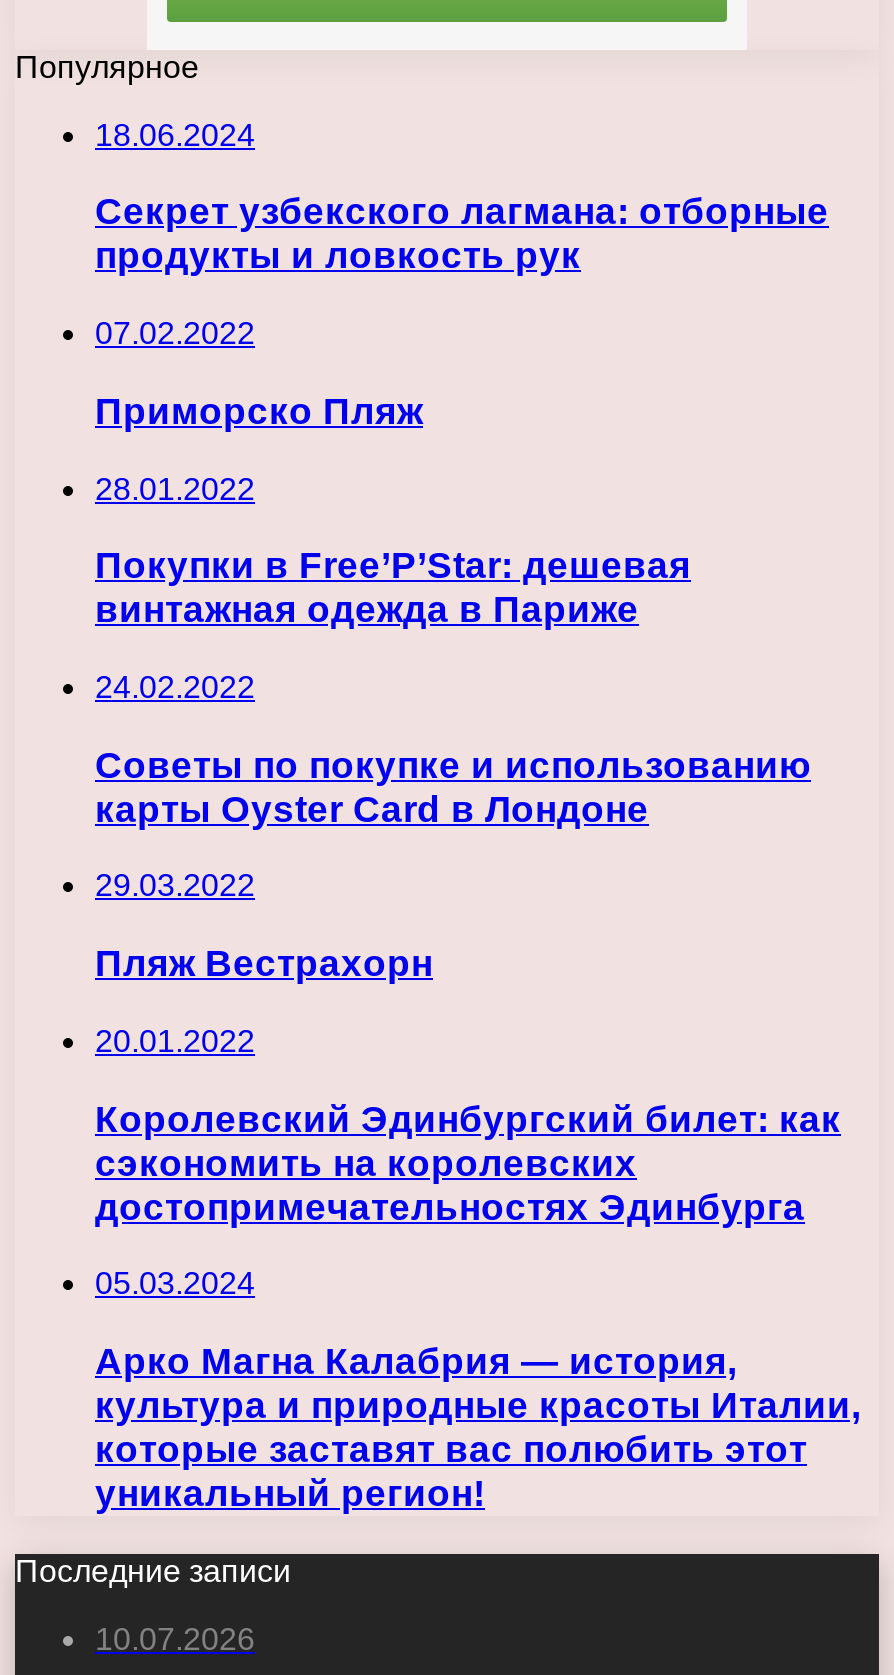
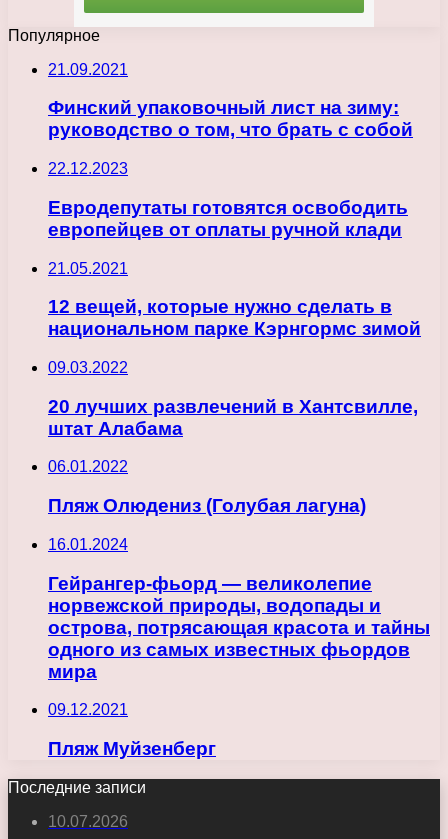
- 18.06.2024
+ 21.09.2021

- Секрет узбекского лагмана: отборные
- продукты и ловкость рук
+ Финский упаковочный лист на зиму:
+ руководство о том, что брать с собой

- 07.02.2022
+ 22.12.2023

- Приморско Пляж
+ Евродепутаты готовятся освободить
+ европейцев от оплаты ручной клади

- 28.01.2022
+ 21.05.2021

- Покупки в Free’P’Star: дешевая
- винтажная одежда в Париже
+ 12 вещей, которые нужно сделать в
+ национальном парке Кэрнгормс зимой

- 24.02.2022
+ 09.03.2022

- Советы по покупке и использованию
- карты Oyster Card в Лондоне
+ 20 лучших развлечений в Хантсвилле,
+ штат Алабама

- 29.03.2022
+ 06.01.2022

- Пляж Вестрахорн
+ Пляж Олюдениз (Голубая лагуна)

- 20.01.2022
+ 16.01.2024

- Королевский Эдинбургский билет: как
- сэкономить на королевских
- достопримечательностях Эдинбурга
+ Гейрангер-фьорд — великолепие
+ норвежской природы, водопады и
+ острова, потрясающая красота и тайны
+ одного из самых известных фьордов
+ мира

- 05.03.2024
+ 09.12.2021

- Арко Магна Калабрия — история,
- культура и природные красоты Италии,
- которые заставят вас полюбить этот
- уникальный регион!
+ Пляж Муйзенберг
